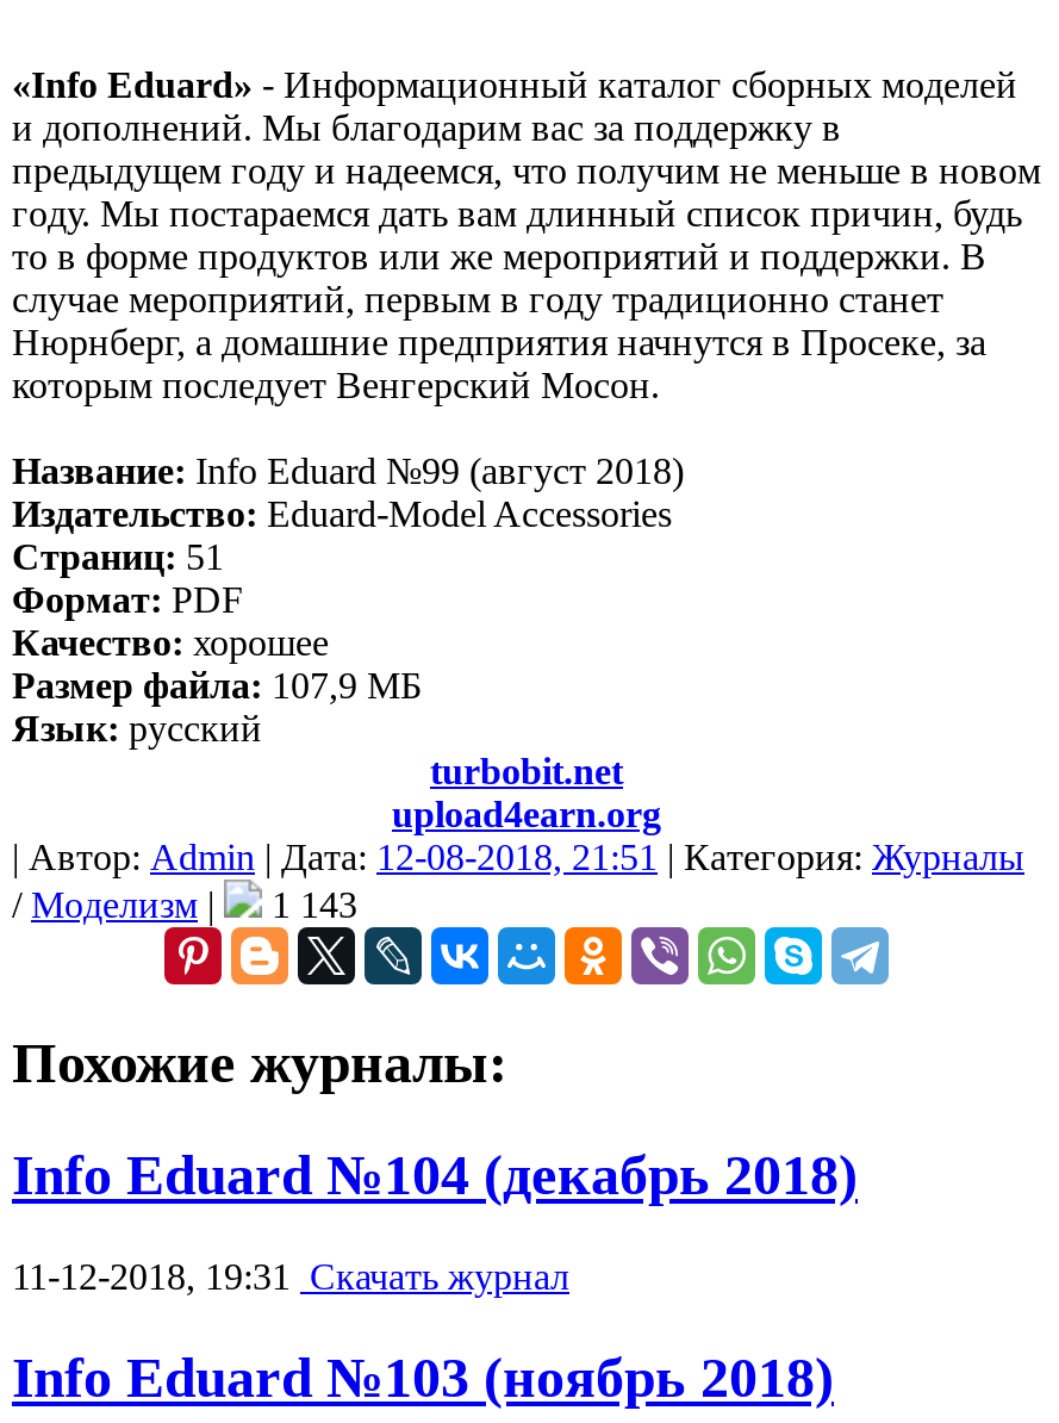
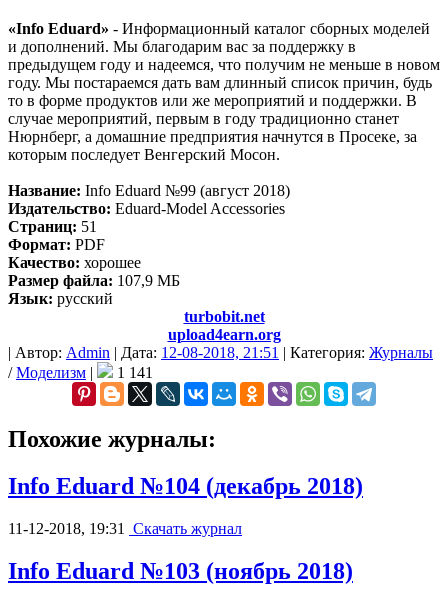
- 1 143
+ 1 141
